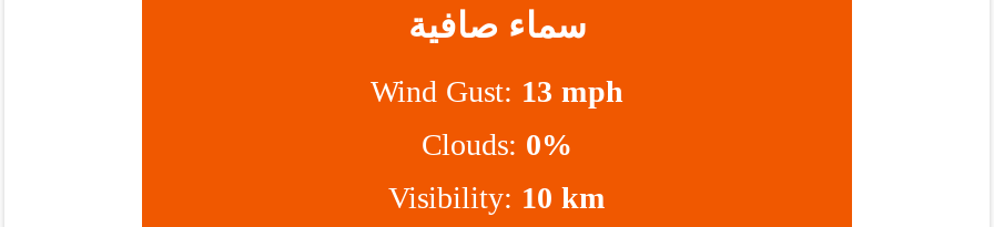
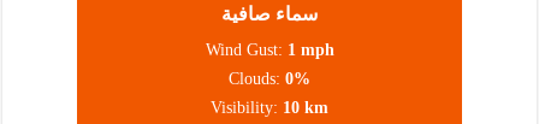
- Wind Gust: 13 mph
+ Wind Gust: 1 mph
